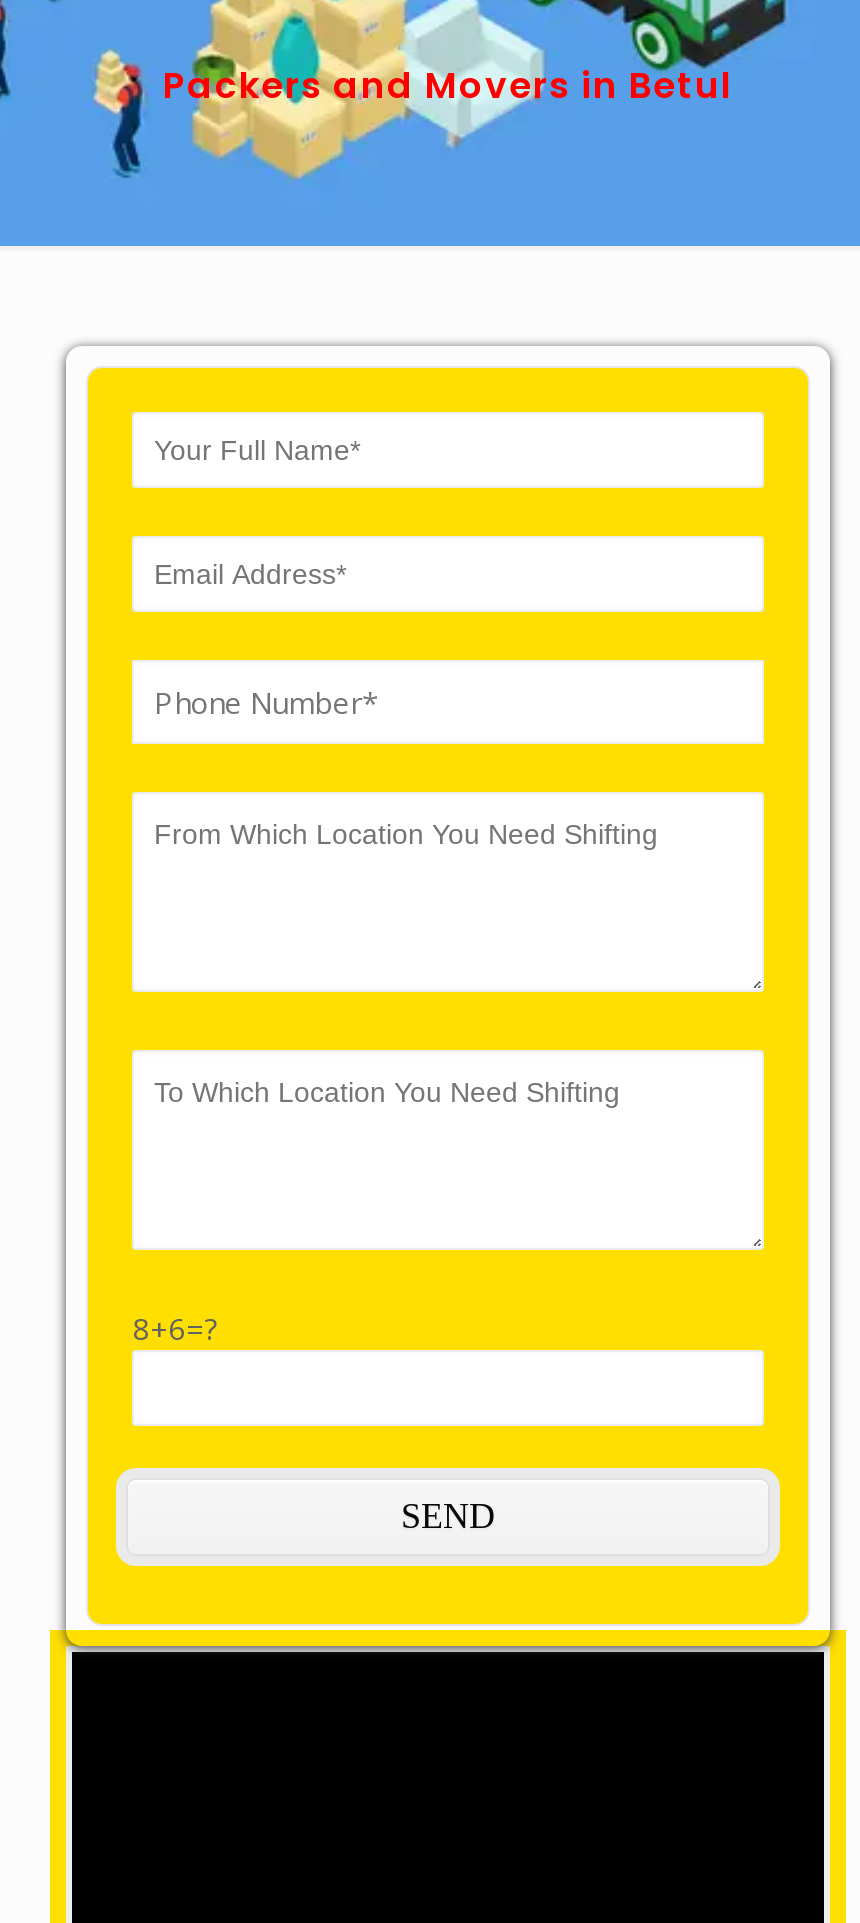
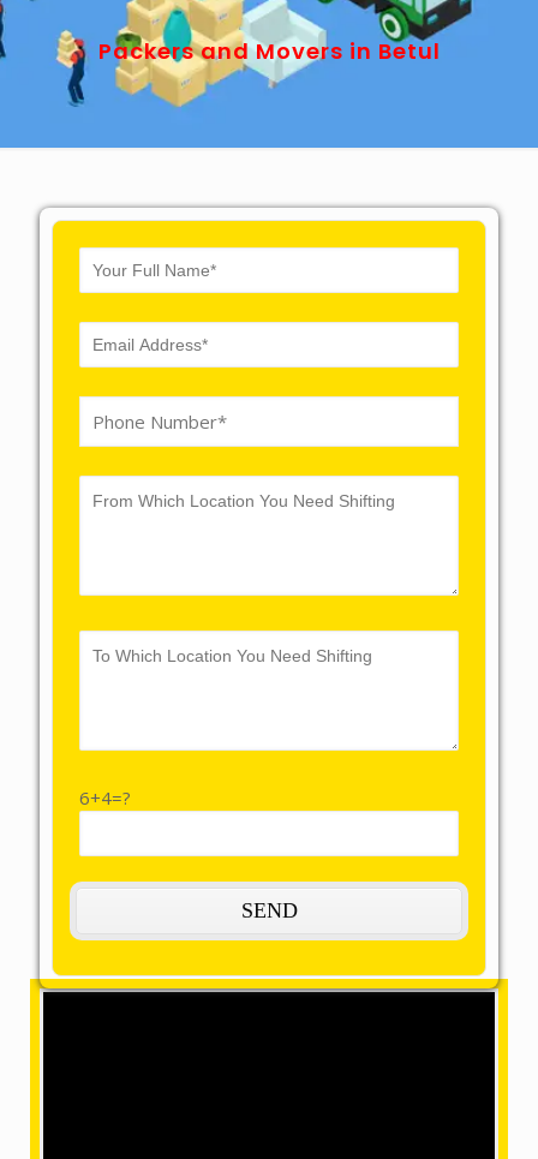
- 8+6=?
+ 6+4=?
